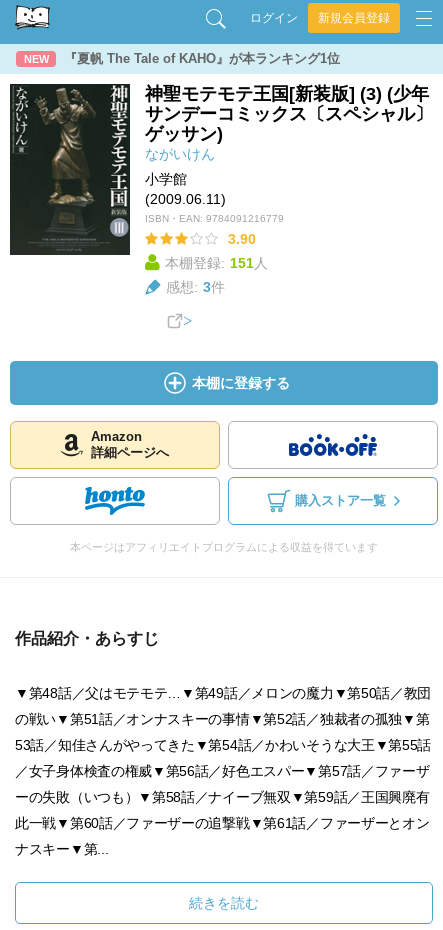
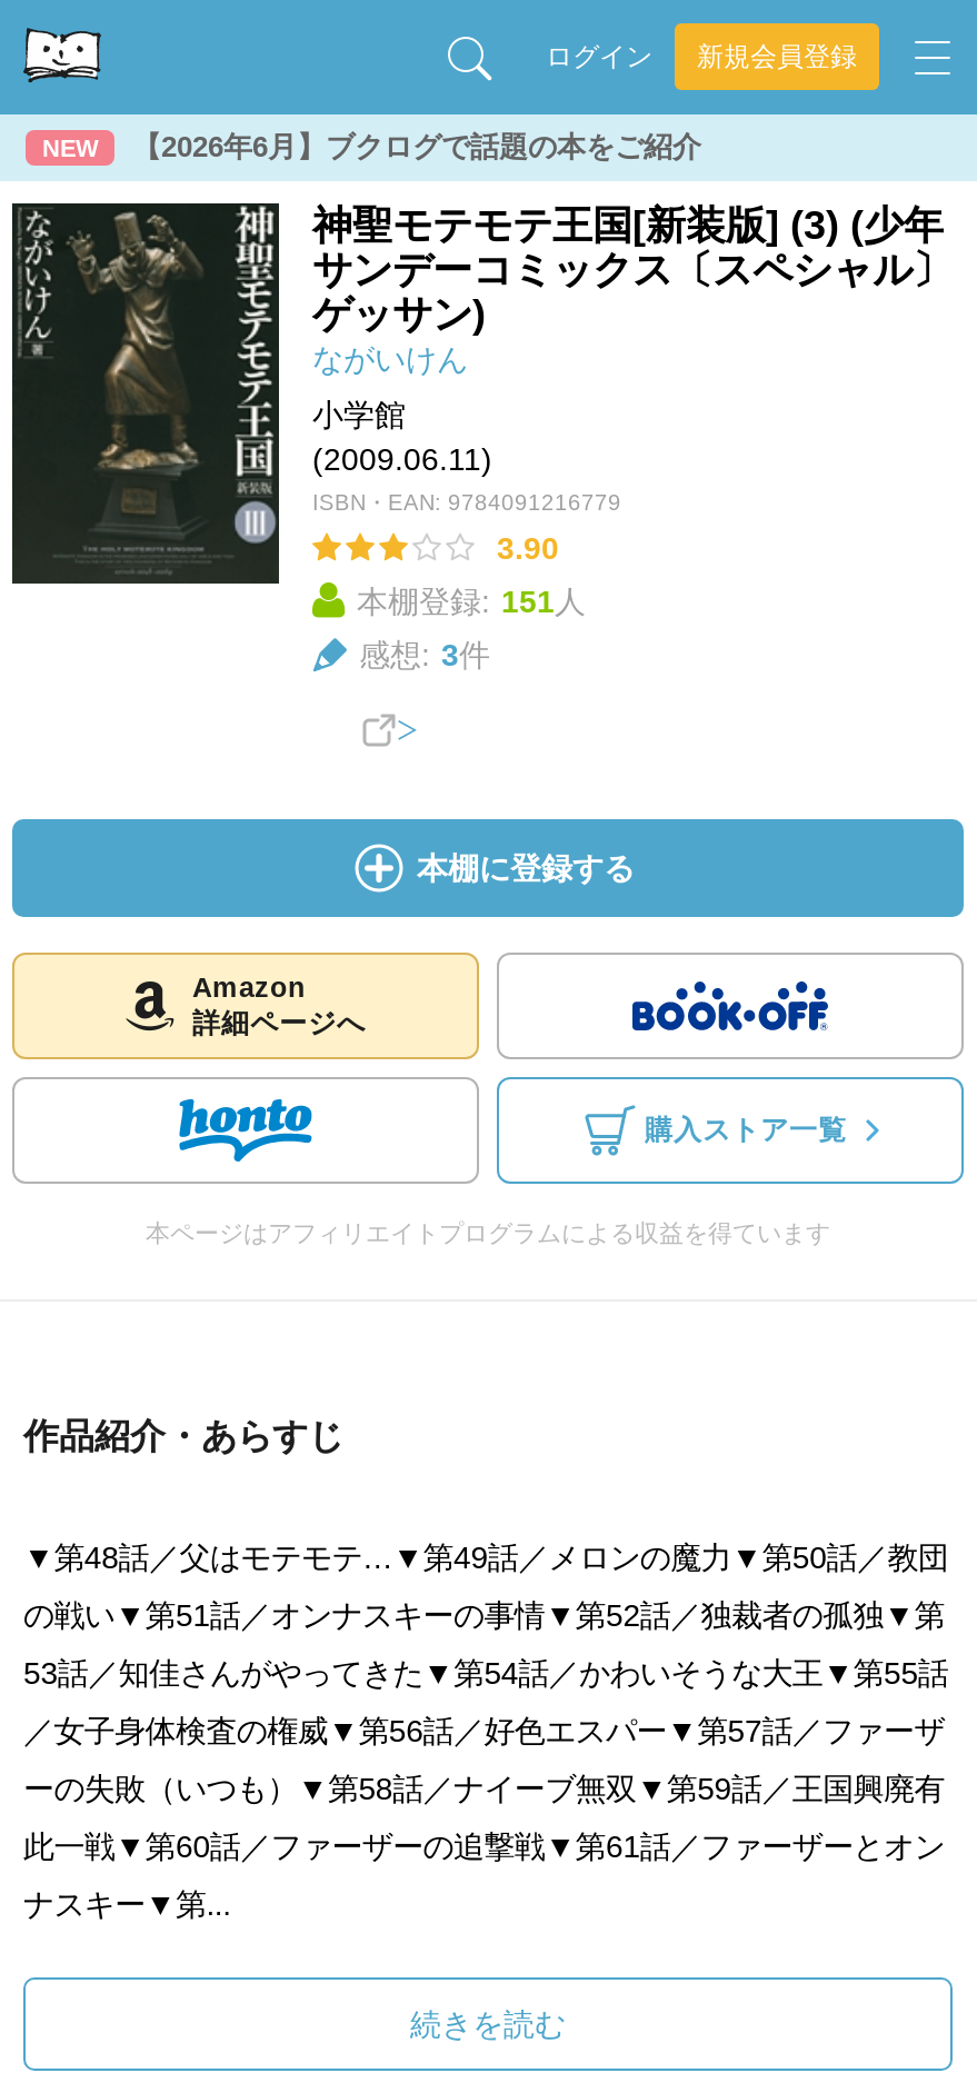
- 『夏帆 The Tale of KAHO』が本ランキング1位
+ 【2026年6月】ブクログで話題の本をご紹介
